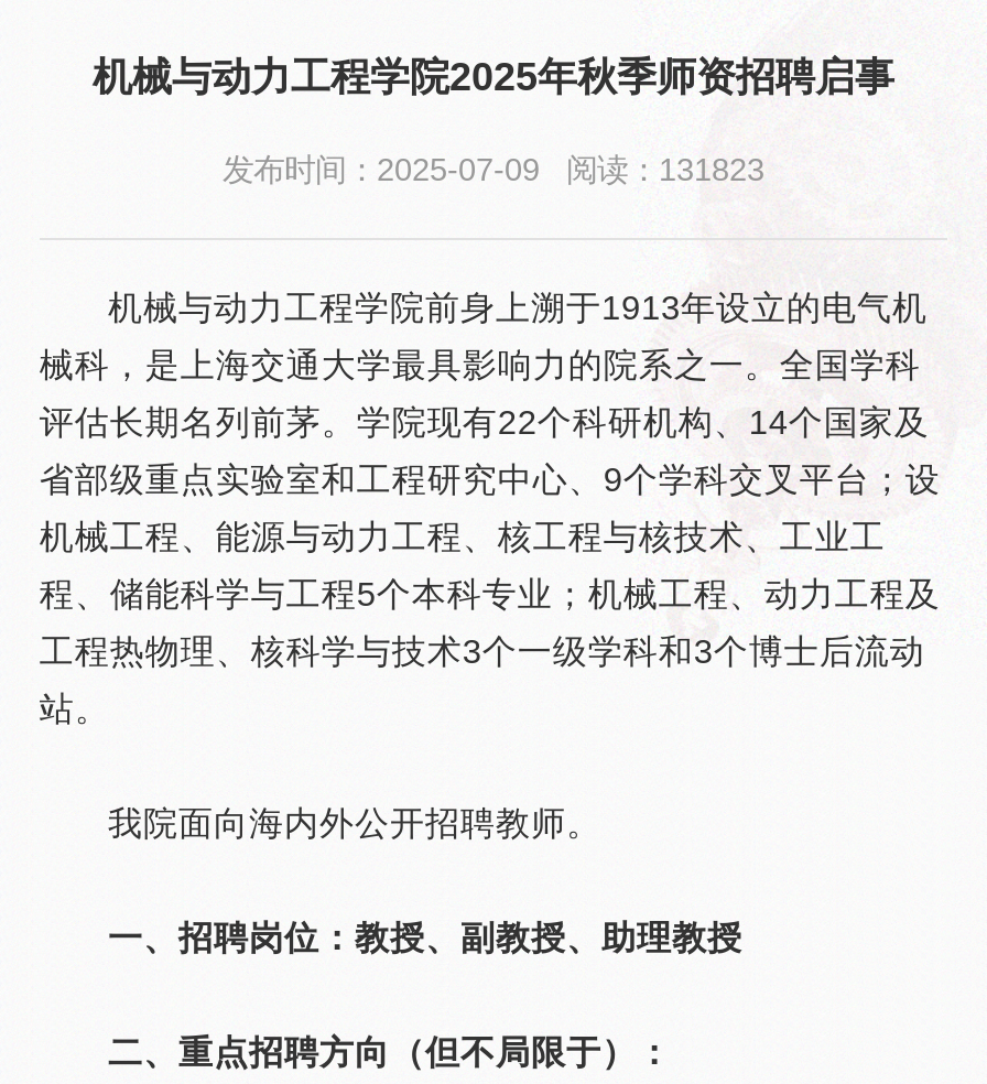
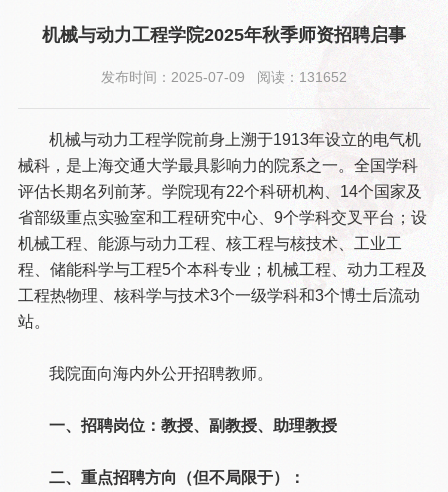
- 发布时间：2025-07-09 阅读：131823
+ 发布时间：2025-07-09 阅读：131652
